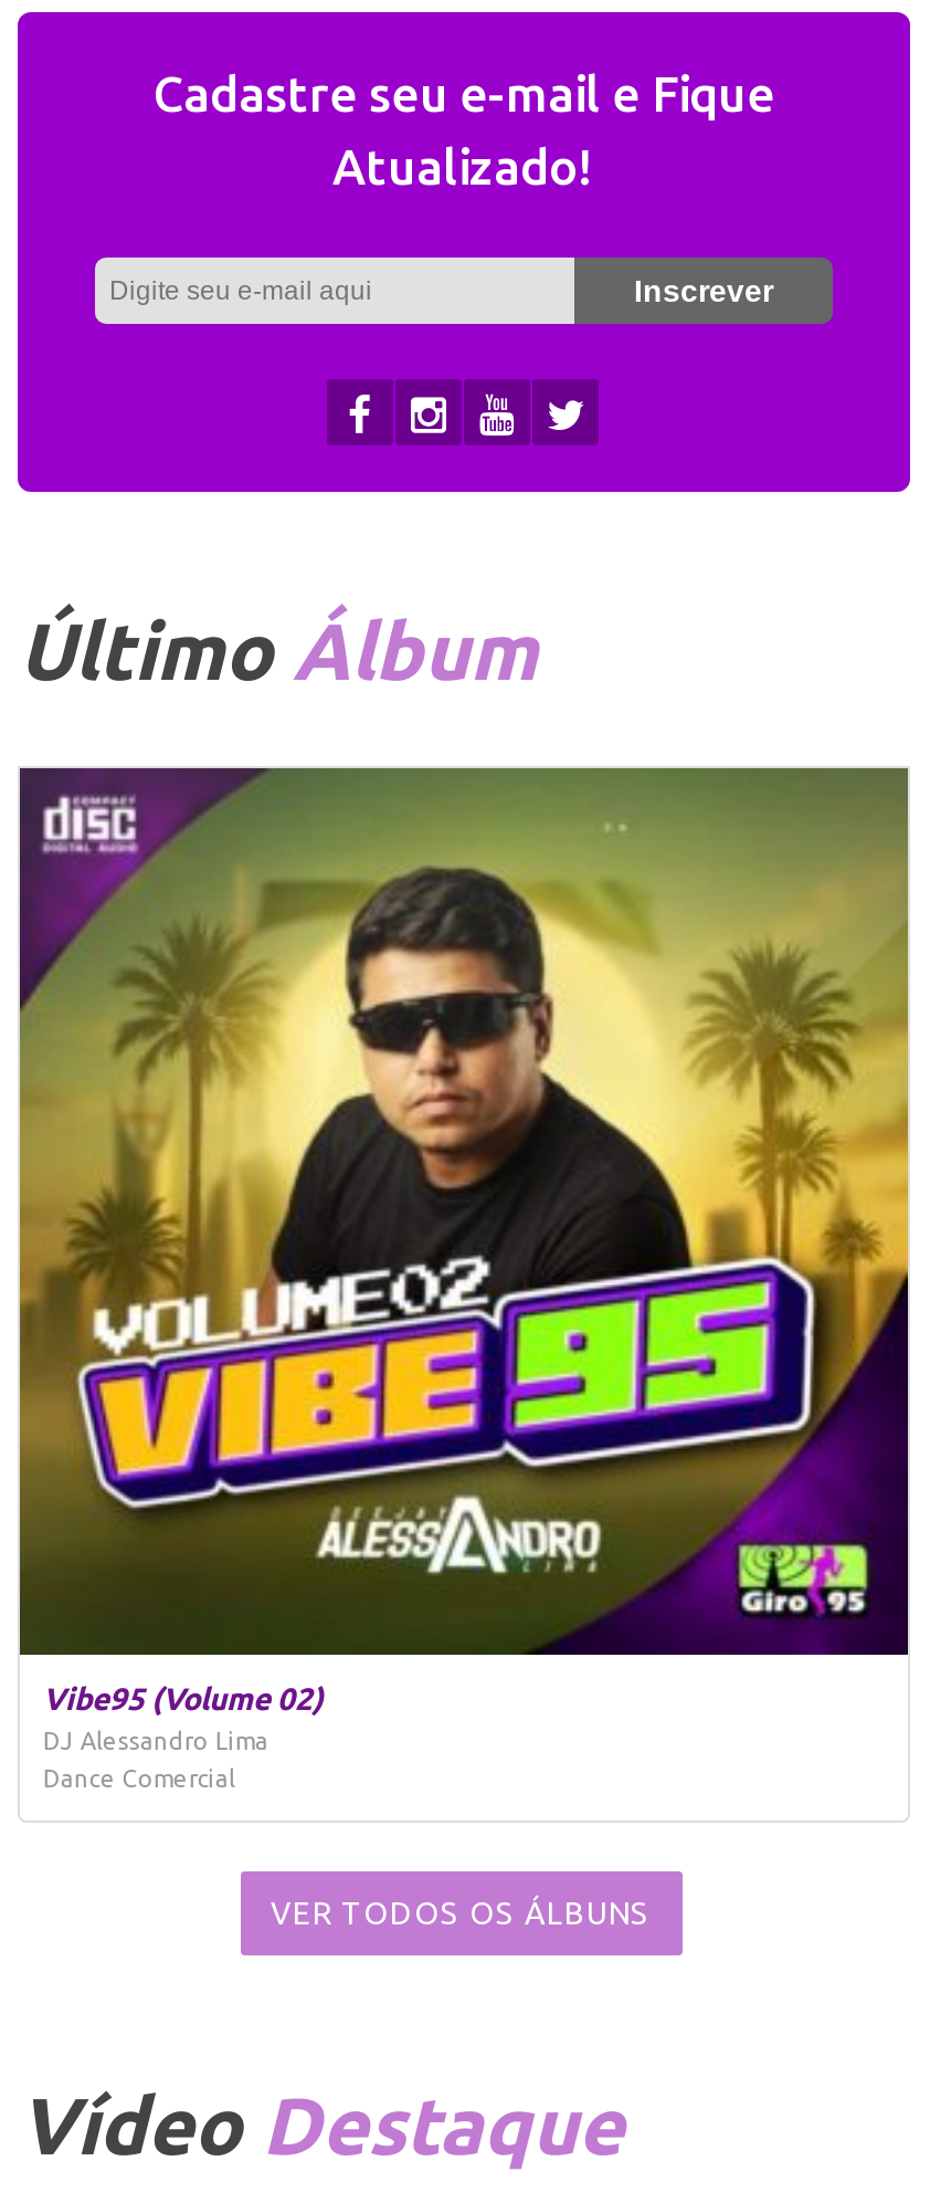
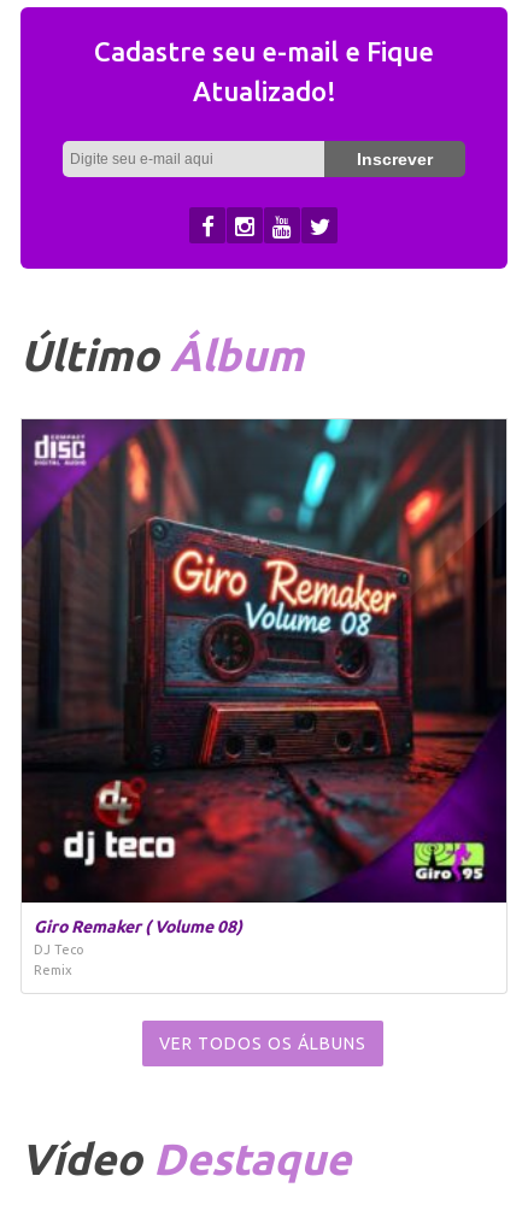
- [image]
- Vibe95 (Volume 02)
- DJ Alessandro Lima
- Dance Comercial
+ [image]
+ Giro Remaker ( Volume 08)
+ DJ Teco
+ Remix
